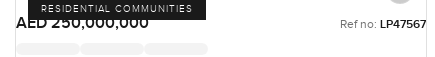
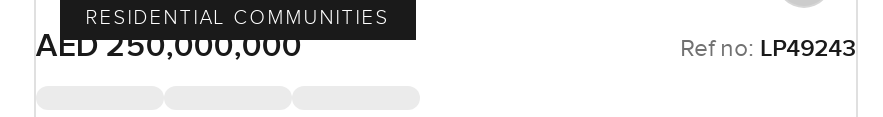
- Ref no: LP47567
+ Ref no: LP49243
